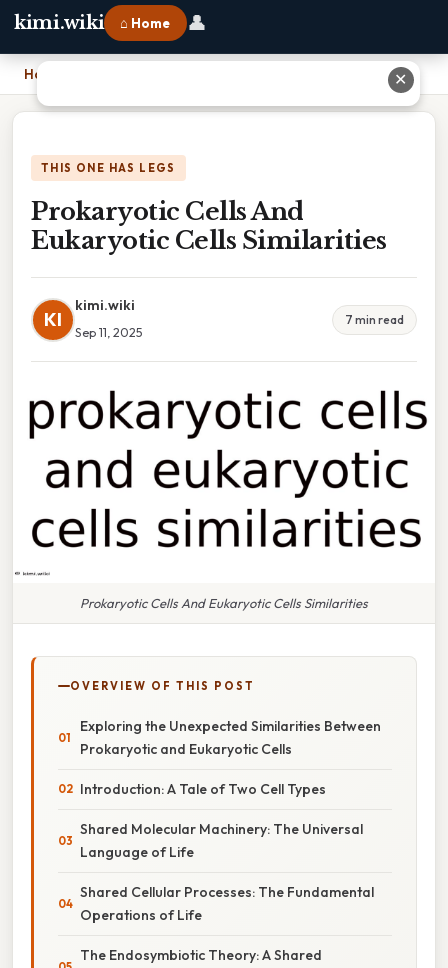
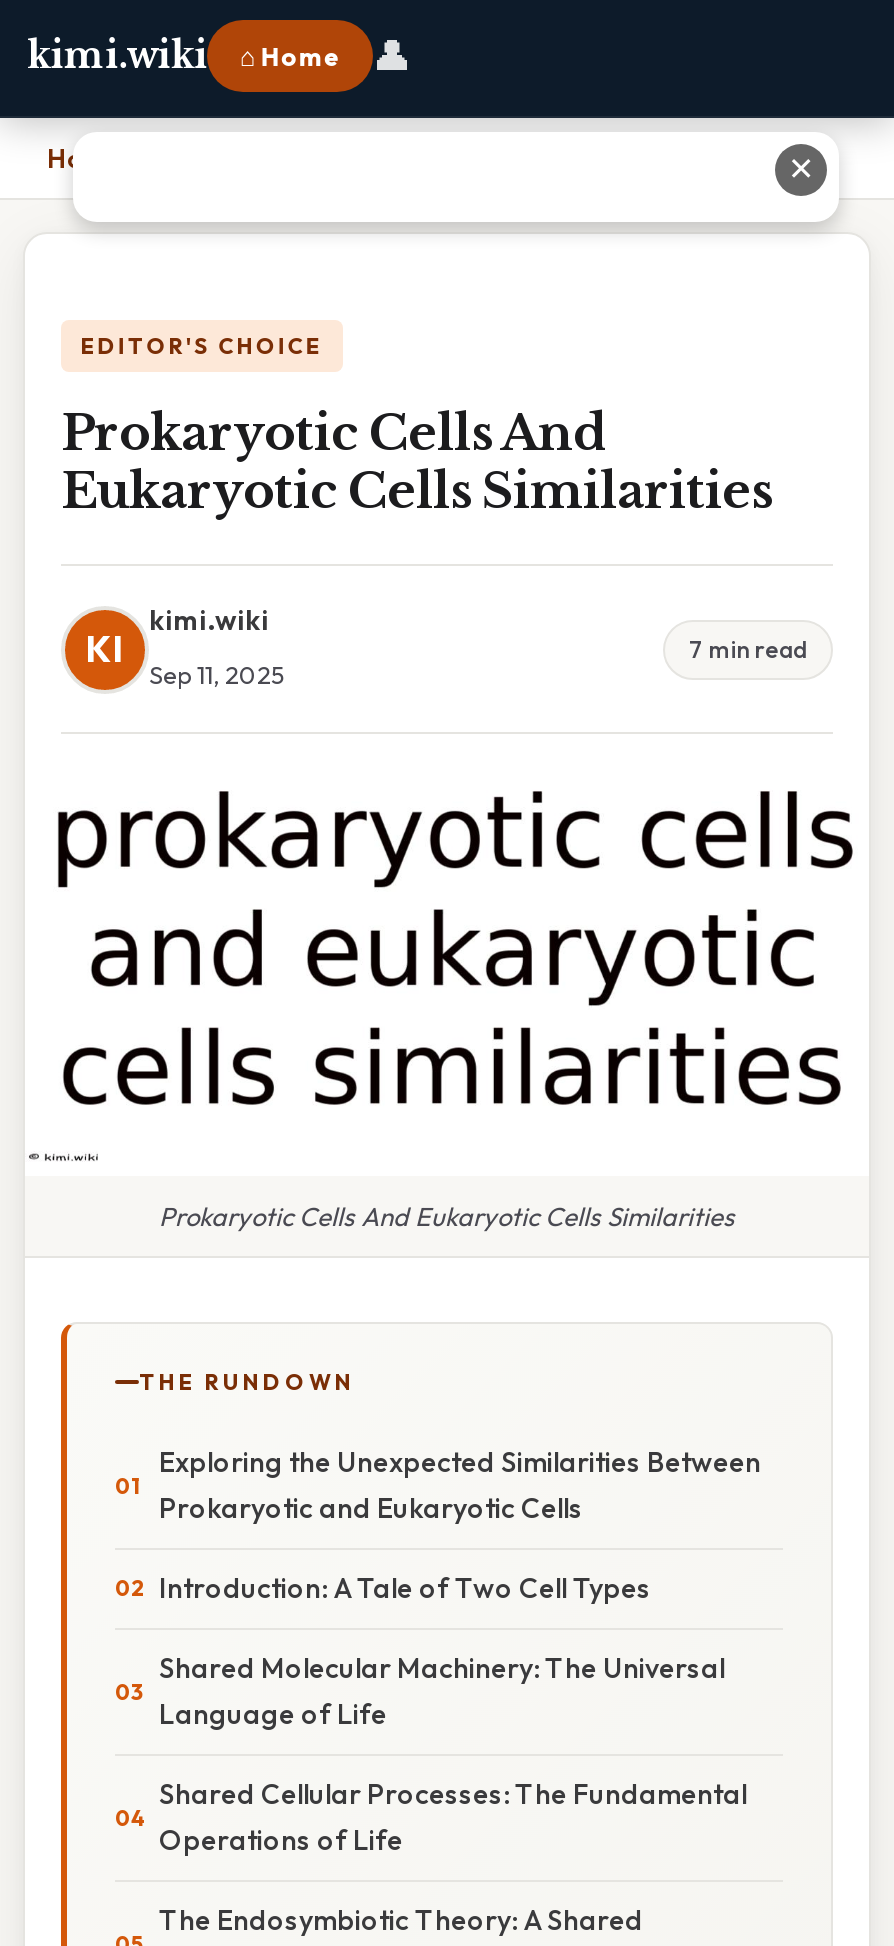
- THIS ONE HAS LEGS
+ EDITOR'S CHOICE

- OVERVIEW OF THIS POST
+ THE RUNDOWN
